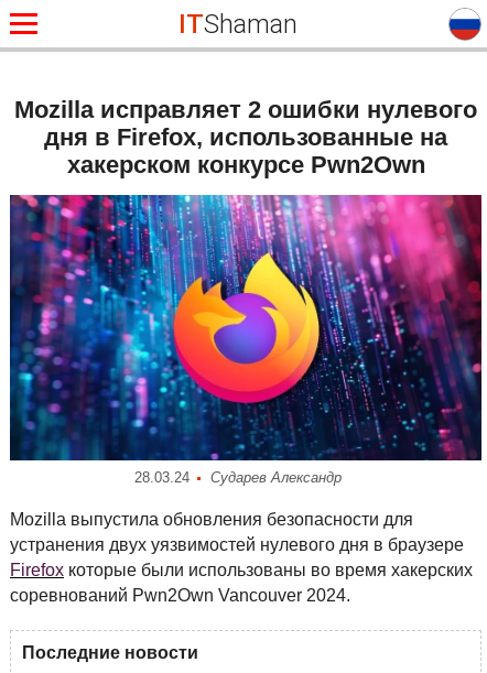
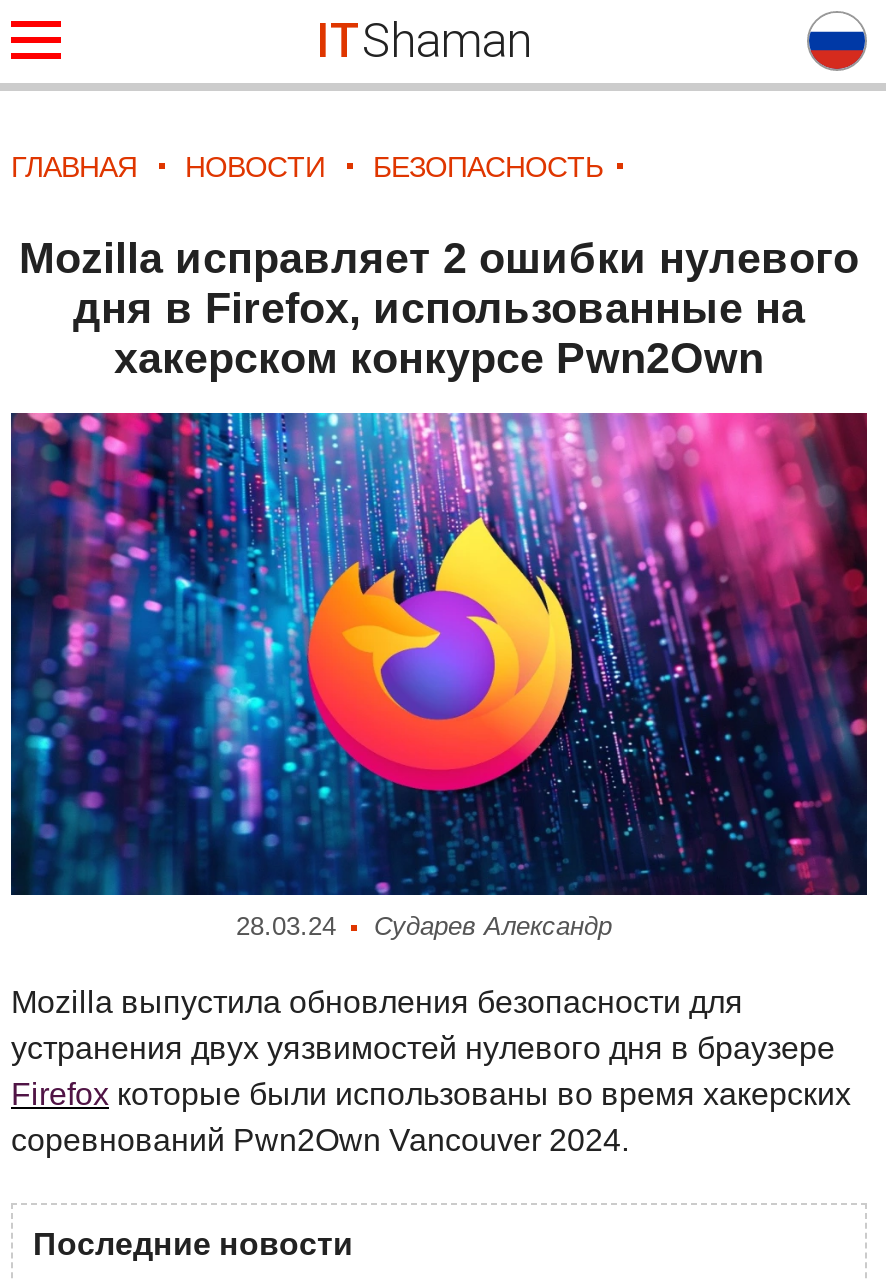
+ ГЛАВНАЯ
+ НОВОСТИ
+ БЕЗОПАСНОСТЬ
